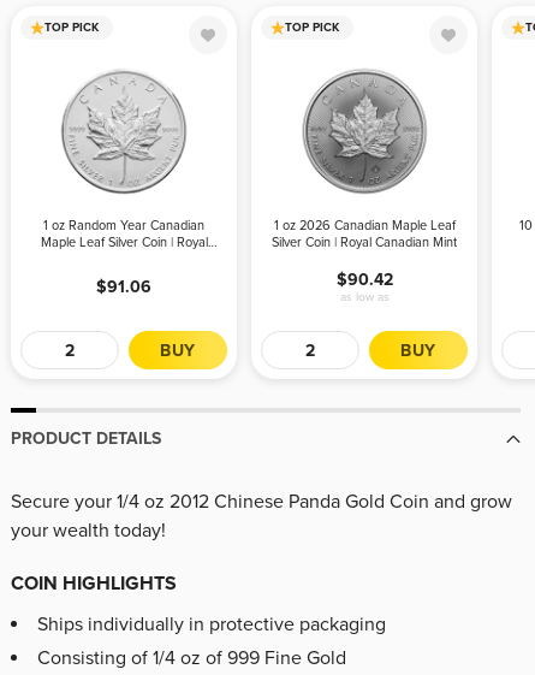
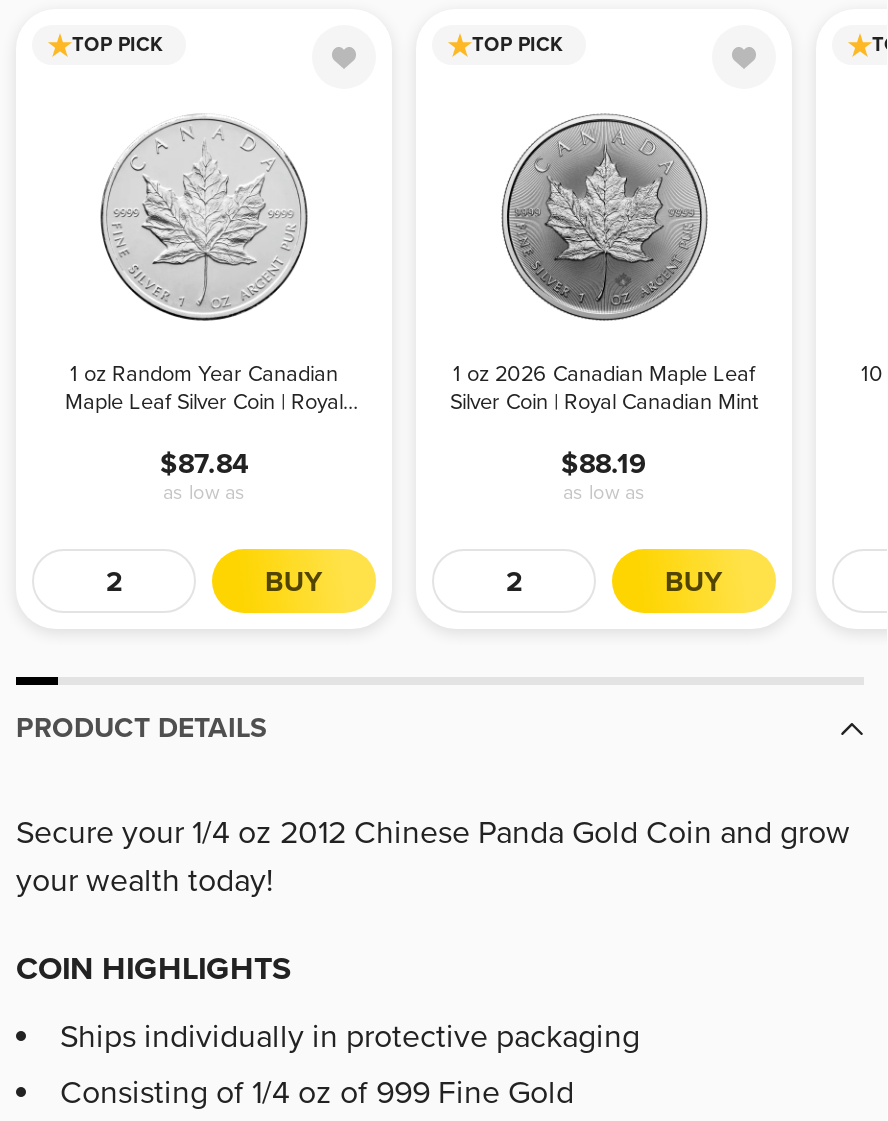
- $90.42
+ $88.19

- $91.06
+ $87.84
+ as low as
